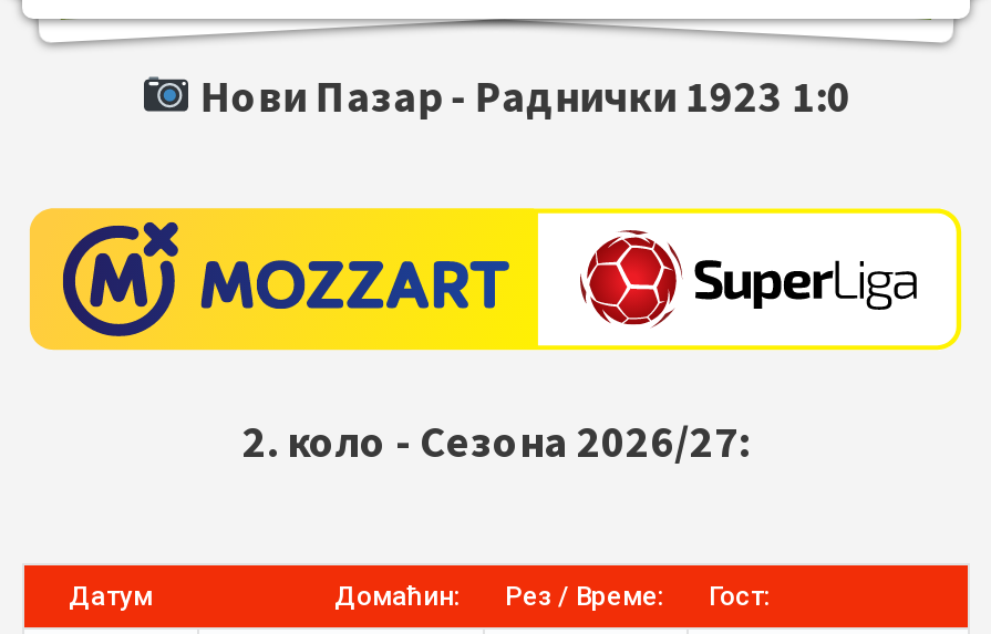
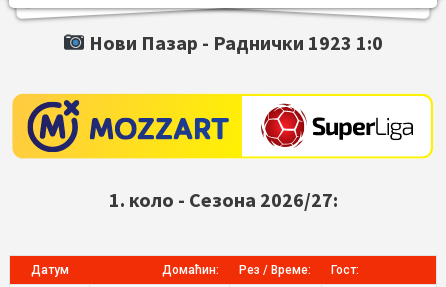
- 2. коло - Сезона 2026/27:
+ 1. коло - Сезона 2026/27:
